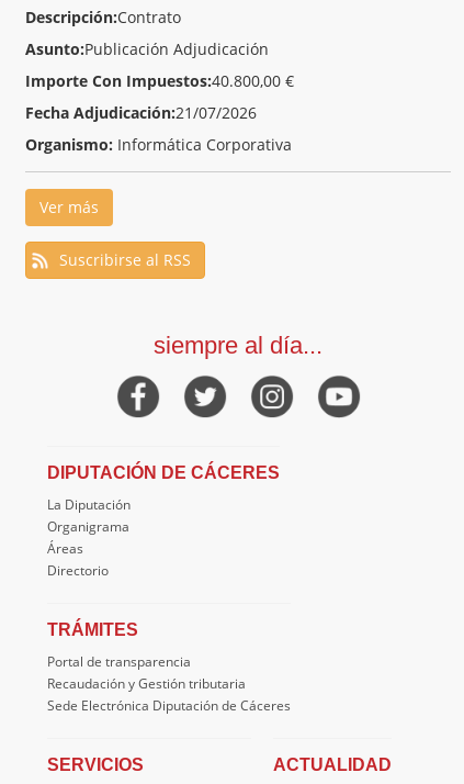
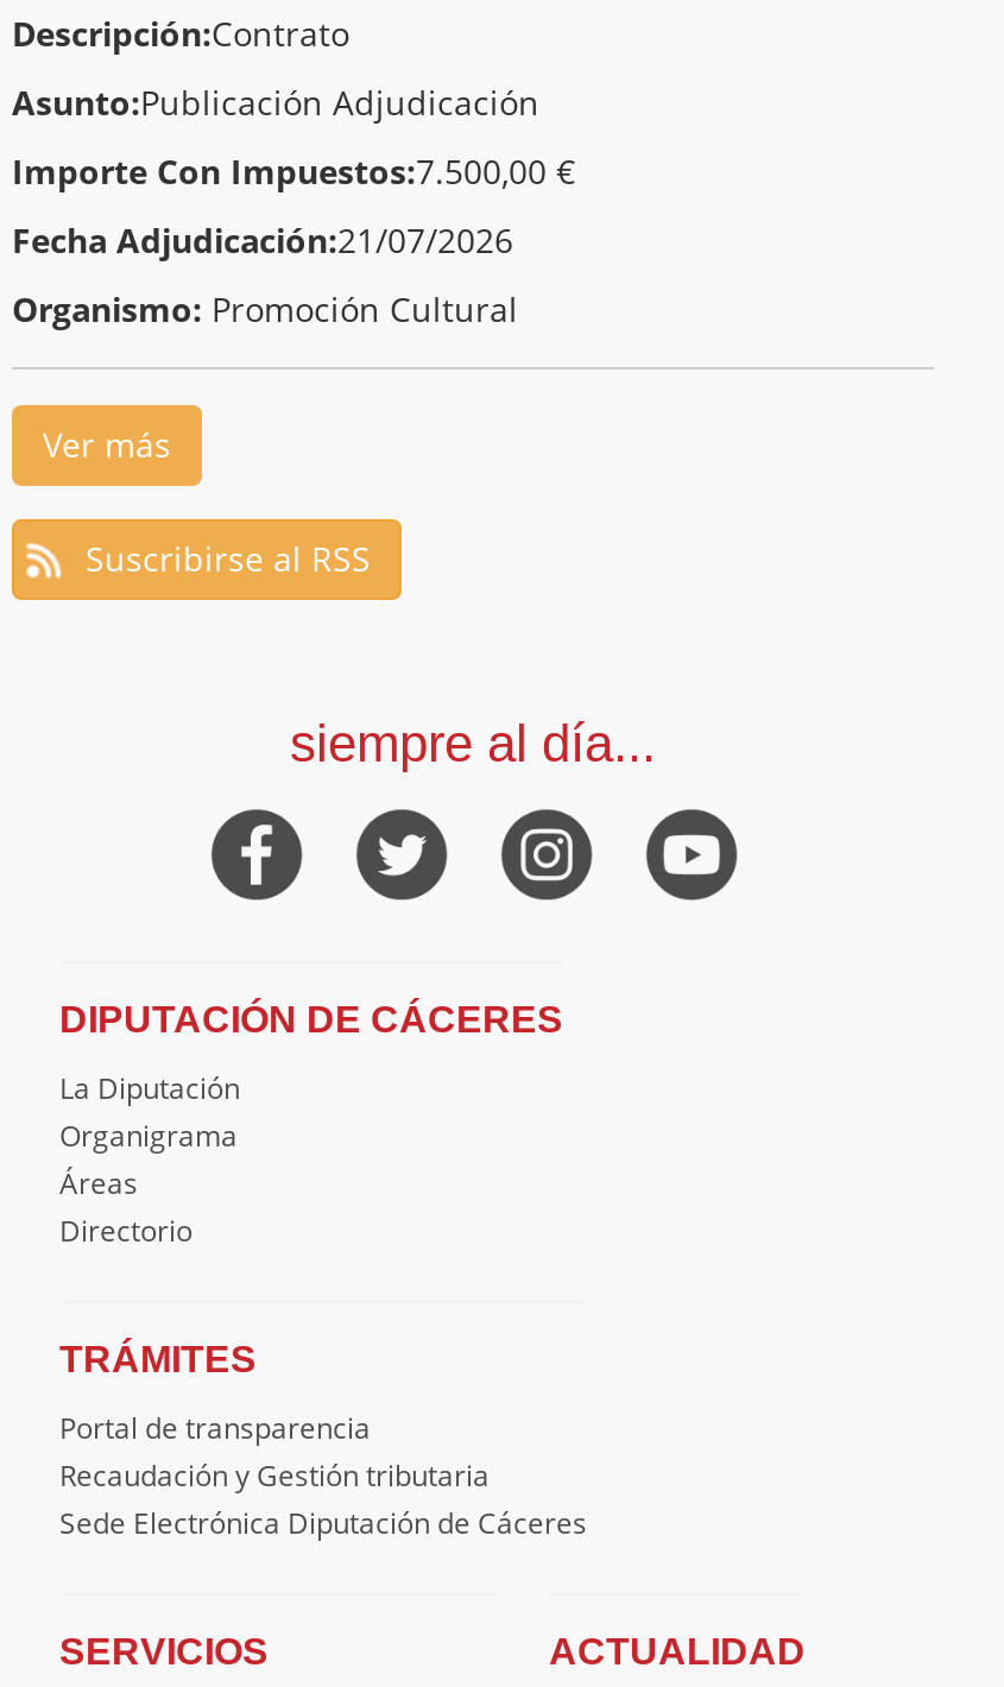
- Importe Con Impuestos:40.800,00 €
+ Importe Con Impuestos:7.500,00 €

- Organismo: Informática Corporativa
+ Organismo: Promoción Cultural
